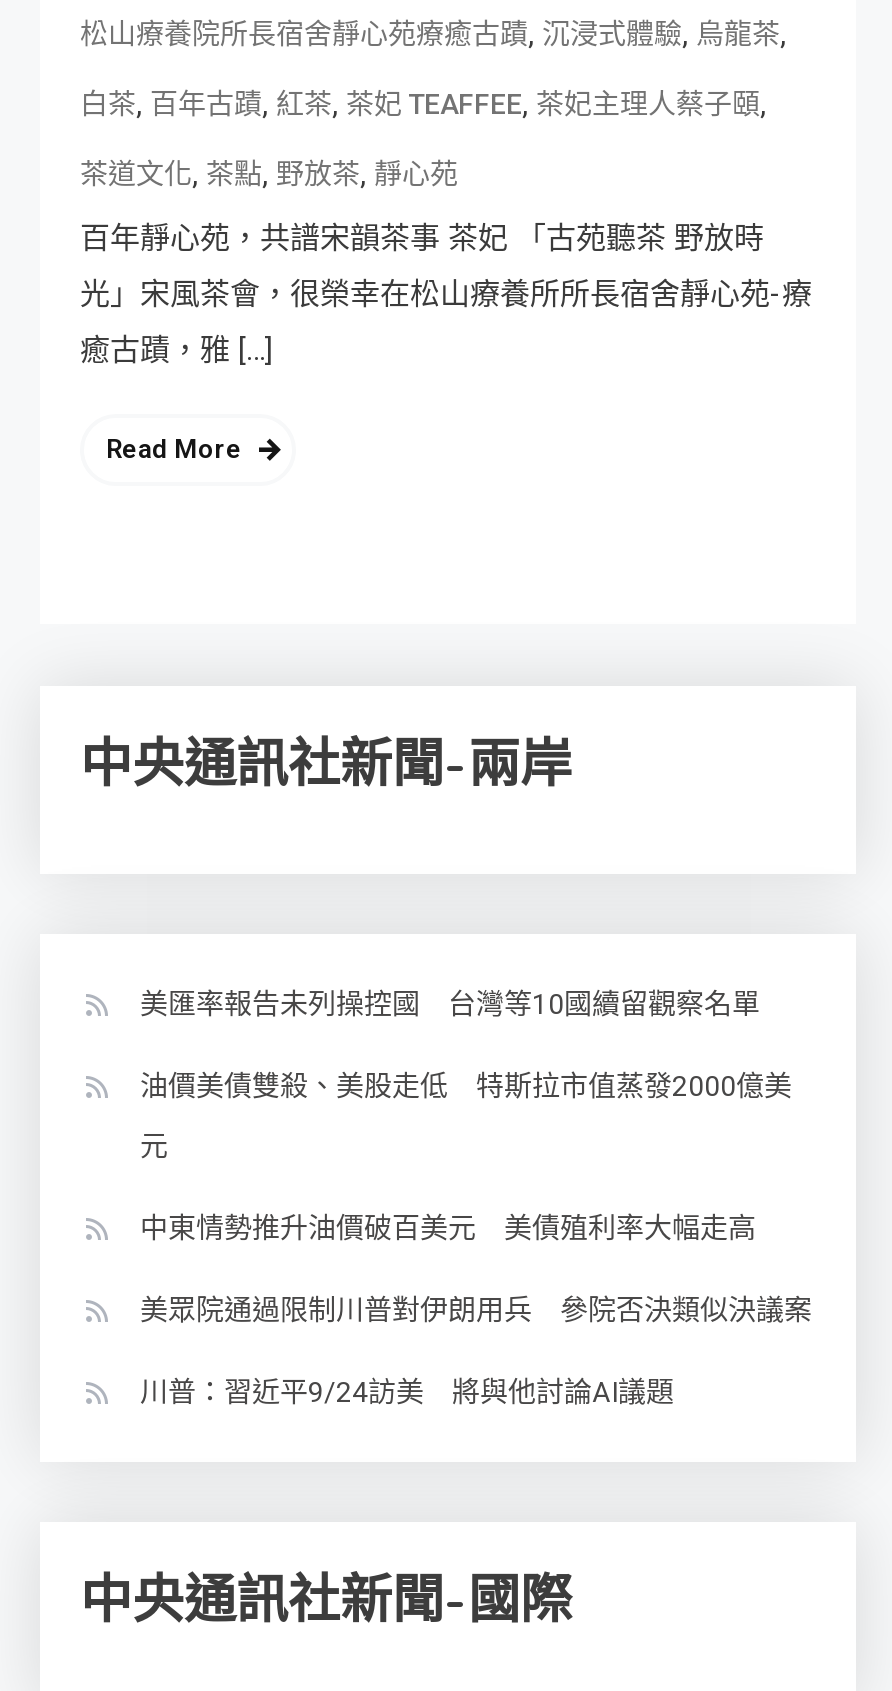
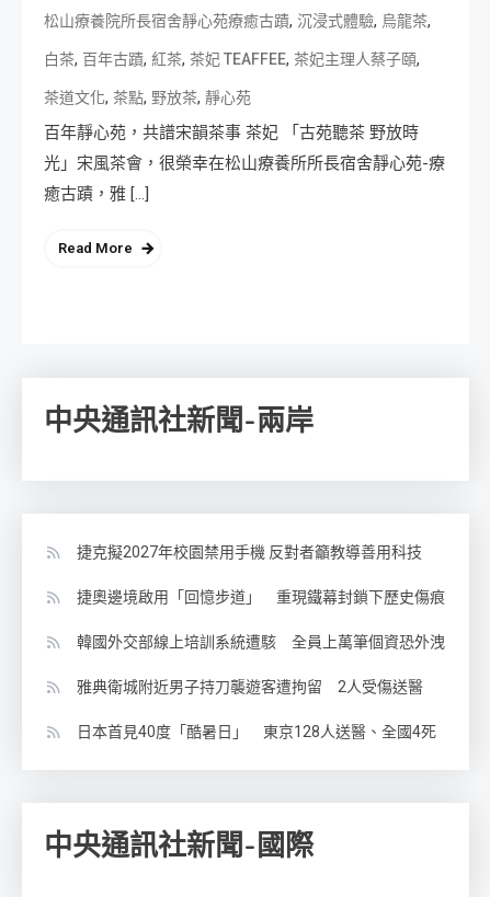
- 美匯率報告未列操控國 台灣等10國續留觀察名單
- 油價美債雙殺、美股走低 特斯拉市值蒸發2000億美
- 元
- 中東情勢推升油價破百美元 美債殖利率大幅走高
- 美眾院通過限制川普對伊朗用兵 參院否決類似決議案
- 川普：習近平9/24訪美 將與他討論AI議題
+ 捷克擬2027年校園禁用手機 反對者籲教導善用科技
+ 捷奧邊境啟用「回憶步道」 重現鐵幕封鎖下歷史傷痕
+ 韓國外交部線上培訓系統遭駭 全員上萬筆個資恐外洩
+ 雅典衛城附近男子持刀襲遊客遭拘留 2人受傷送醫
+ 日本首見40度「酷暑日」 東京128人送醫、全國4死
